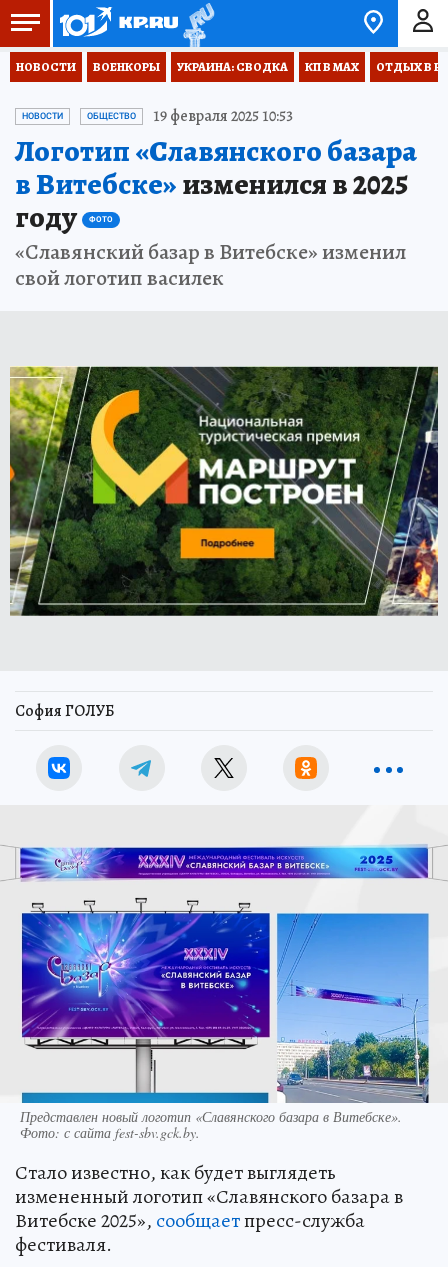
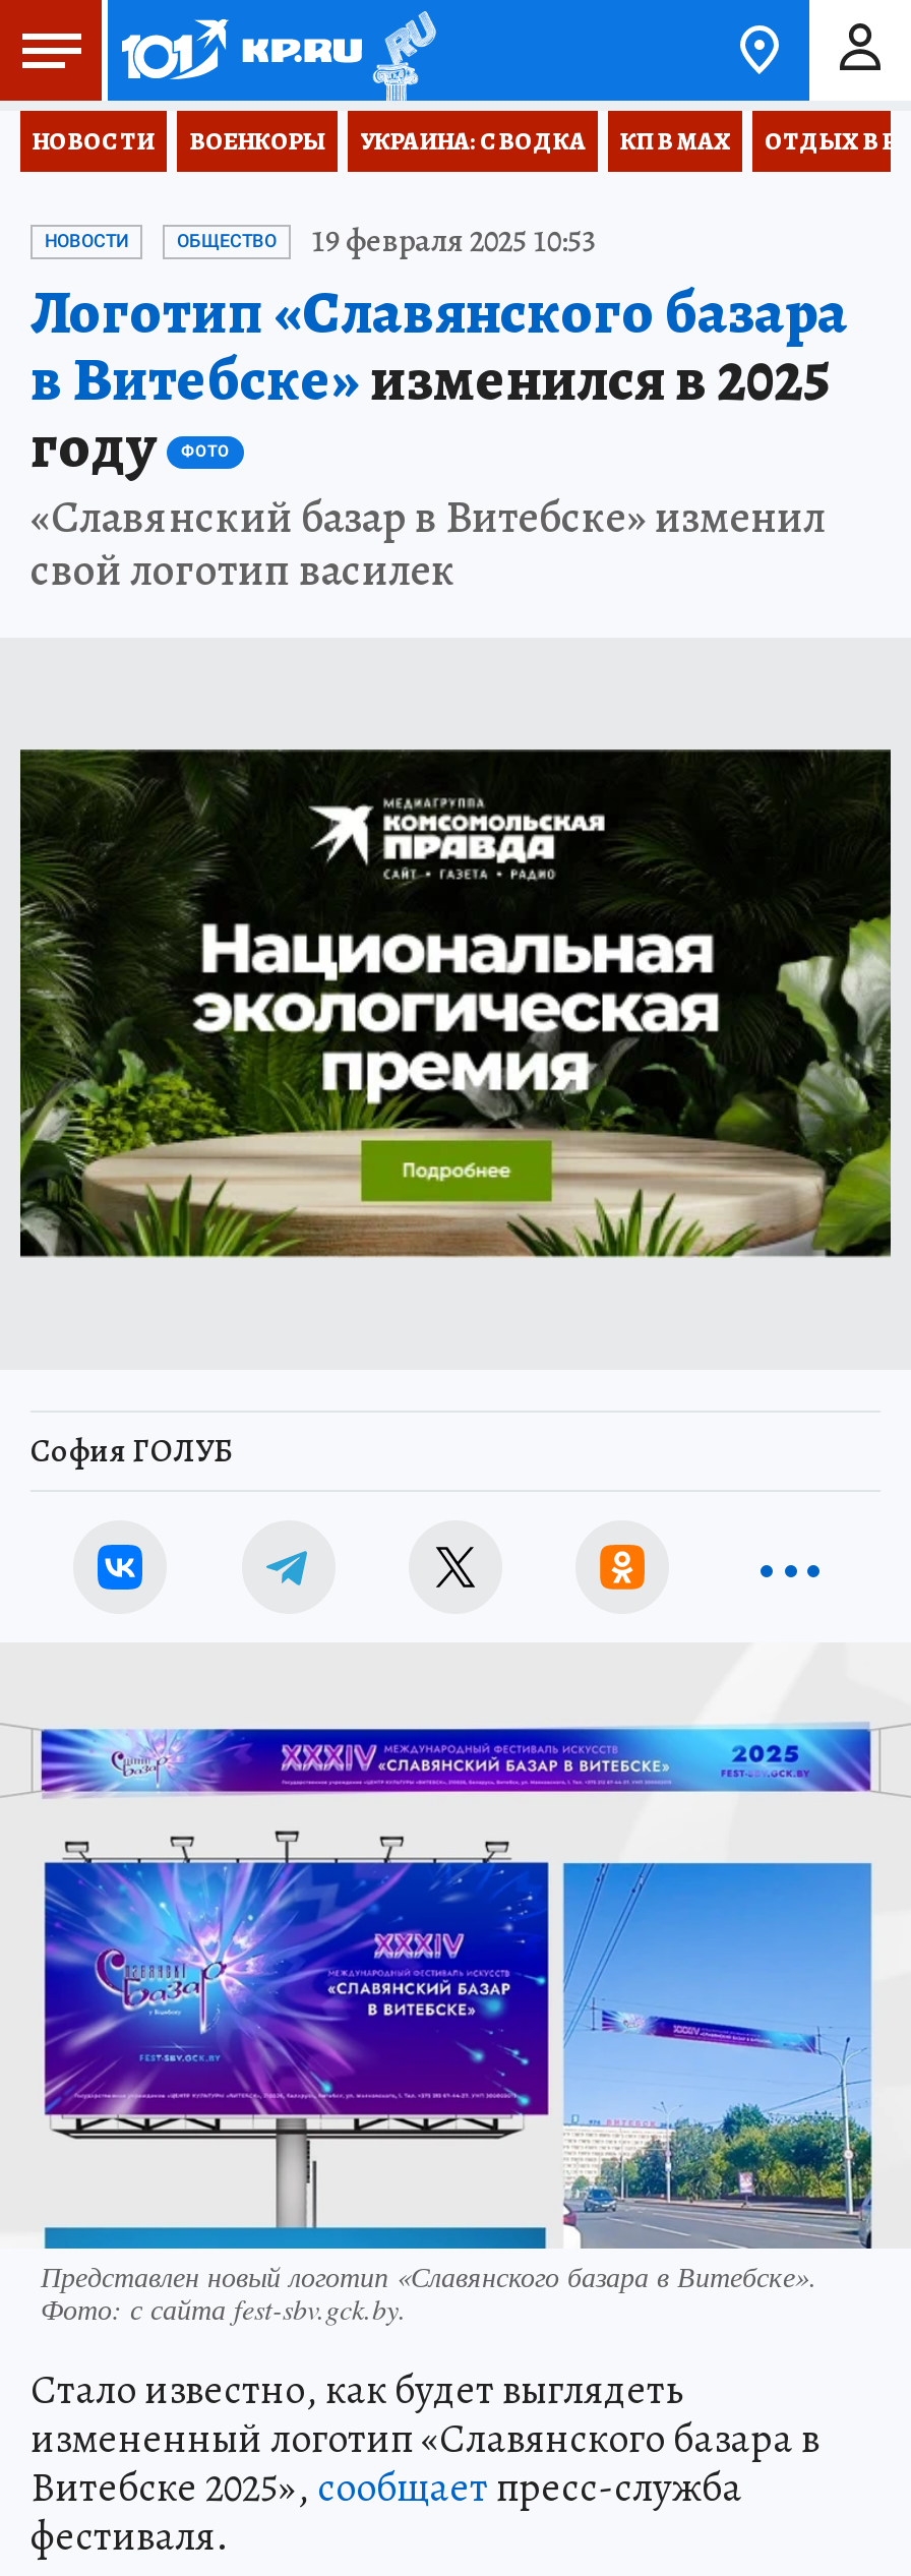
- [image]
+ [image]
